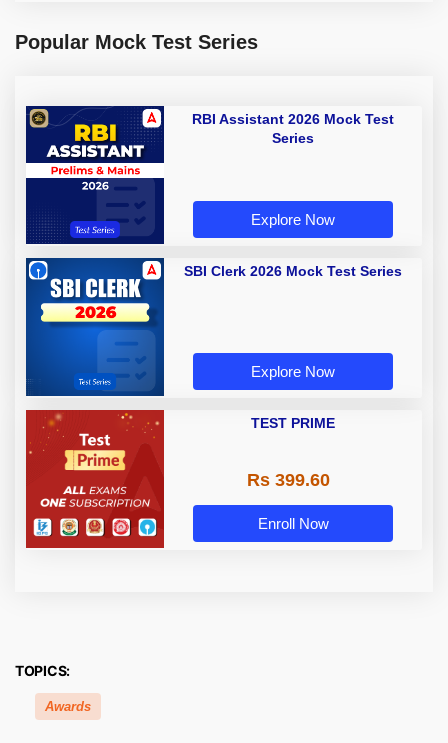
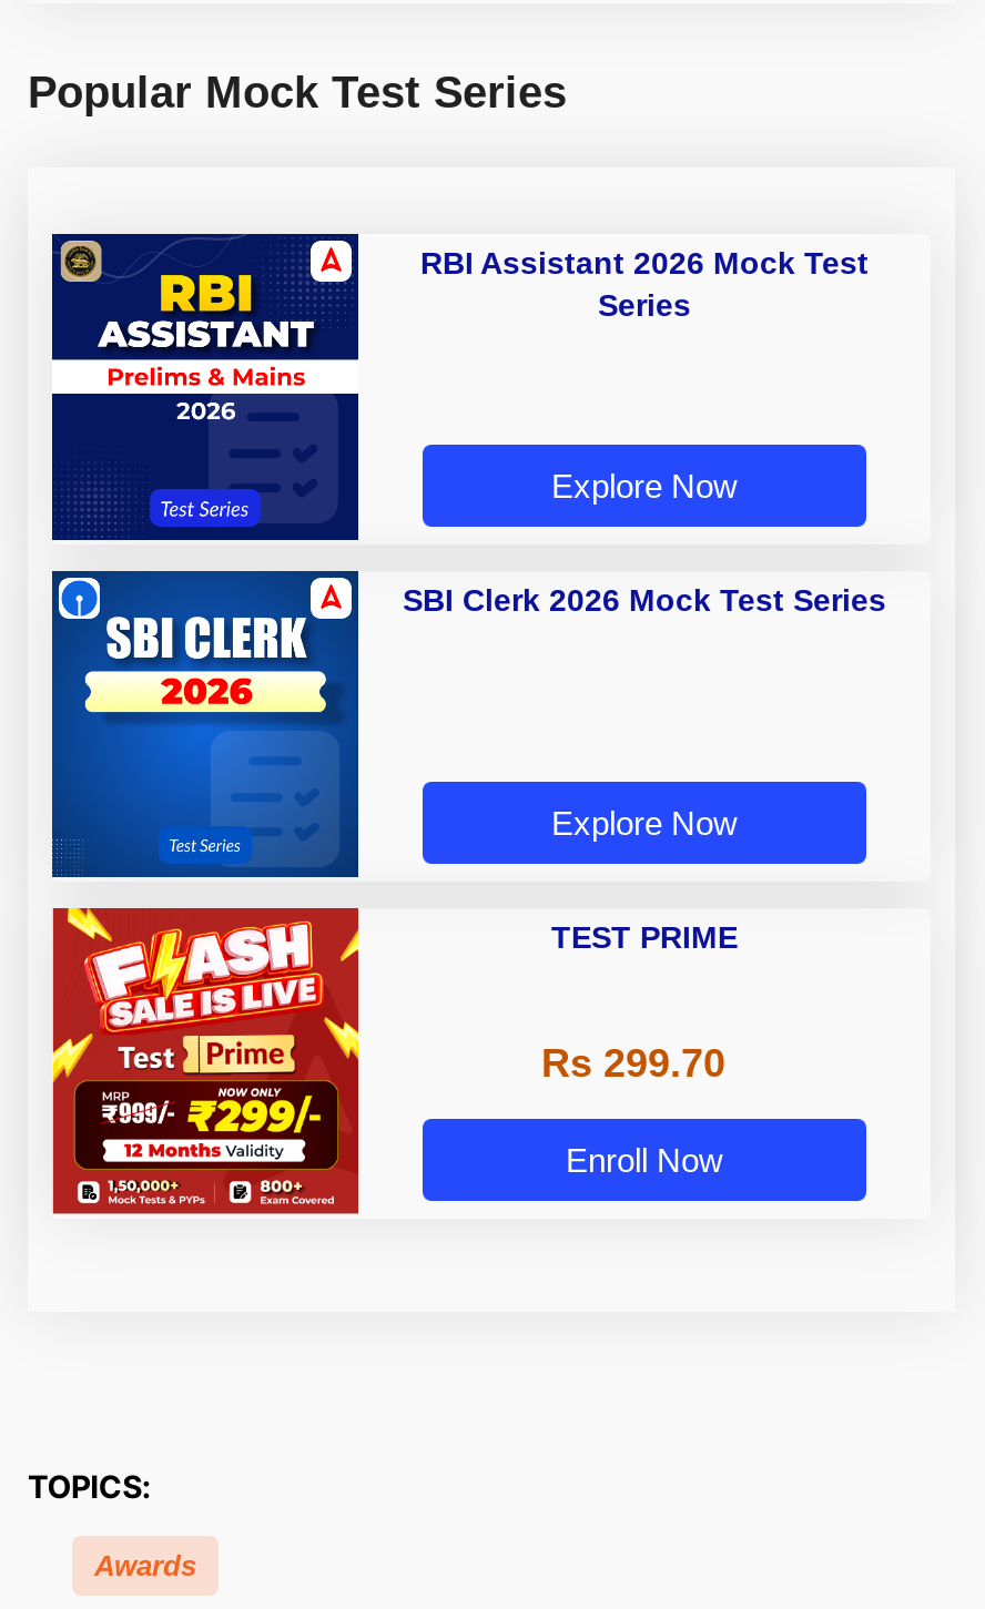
- [image]
+ [image]

- Rs 399.60
+ Rs 299.70
